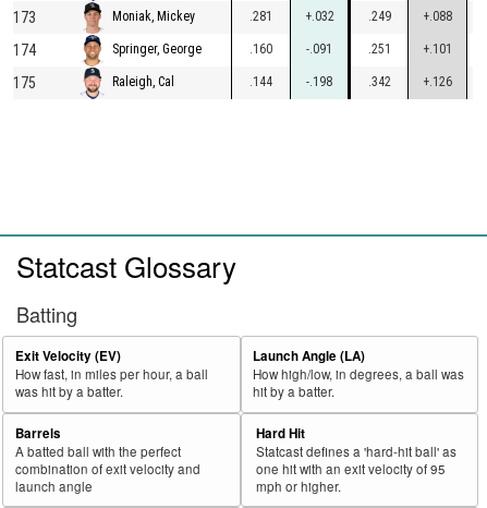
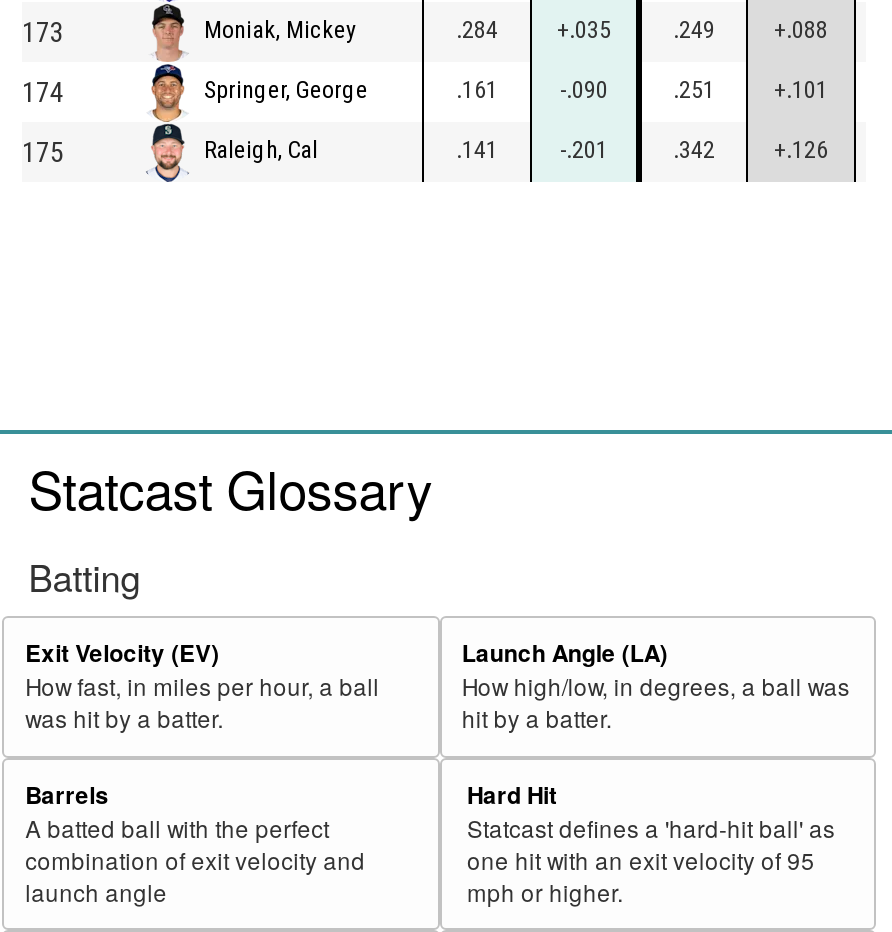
- .281
+ .284

- +.032
+ +.035

- .160
+ .161

- -.091
+ -.090

- .144
+ .141

- -.198
+ -.201
